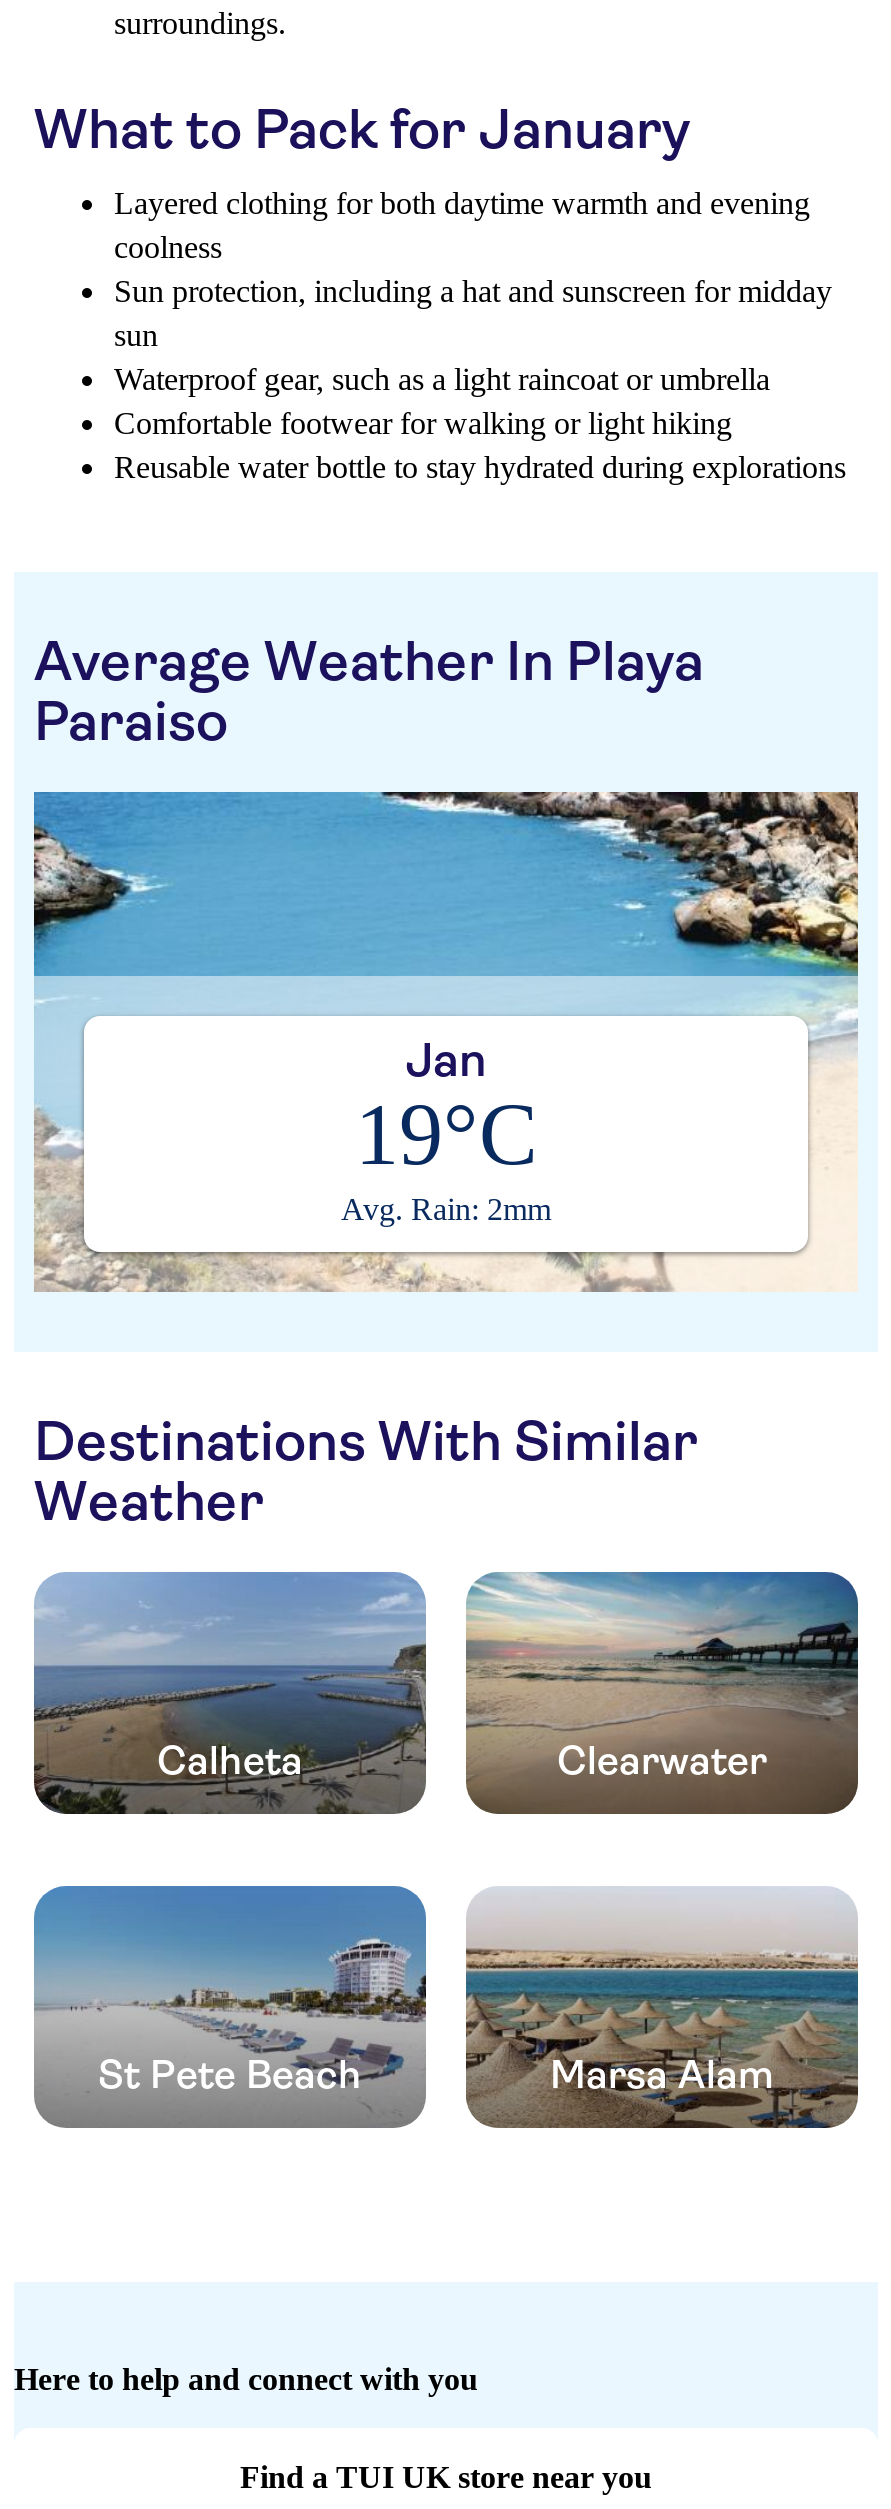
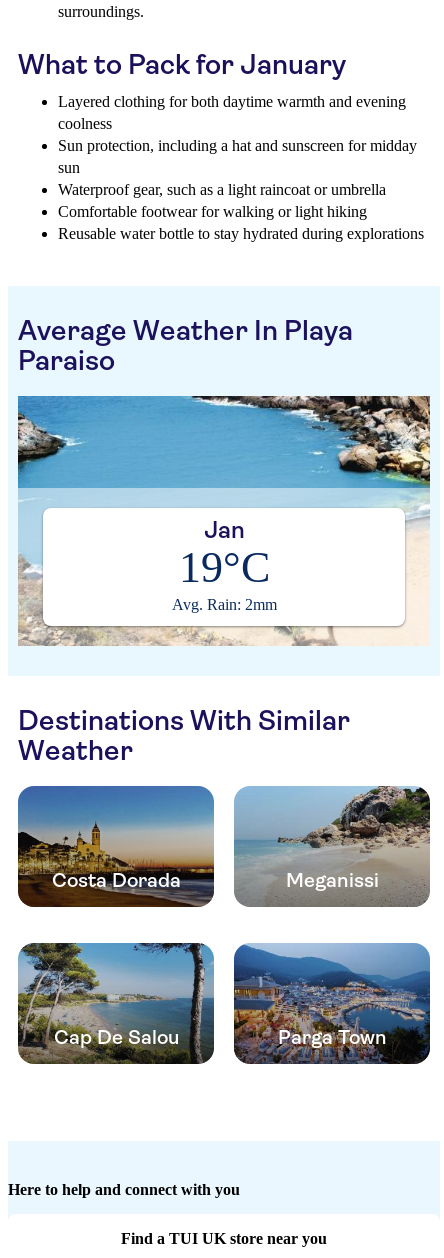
- [image]
- Calheta
- Clearwater
+ [image]
+ Costa Dorada
+ Meganissi

- [image]
+ [image]

- [image]
- St Pete Beach
- Marsa Alam
+ [image]
+ Cap De Salou
+ Parga Town

- [image]
+ [image]
